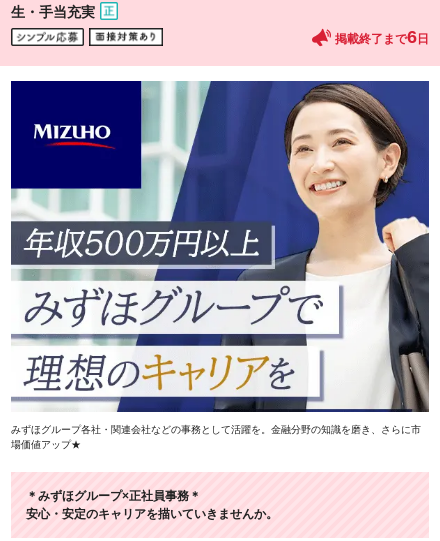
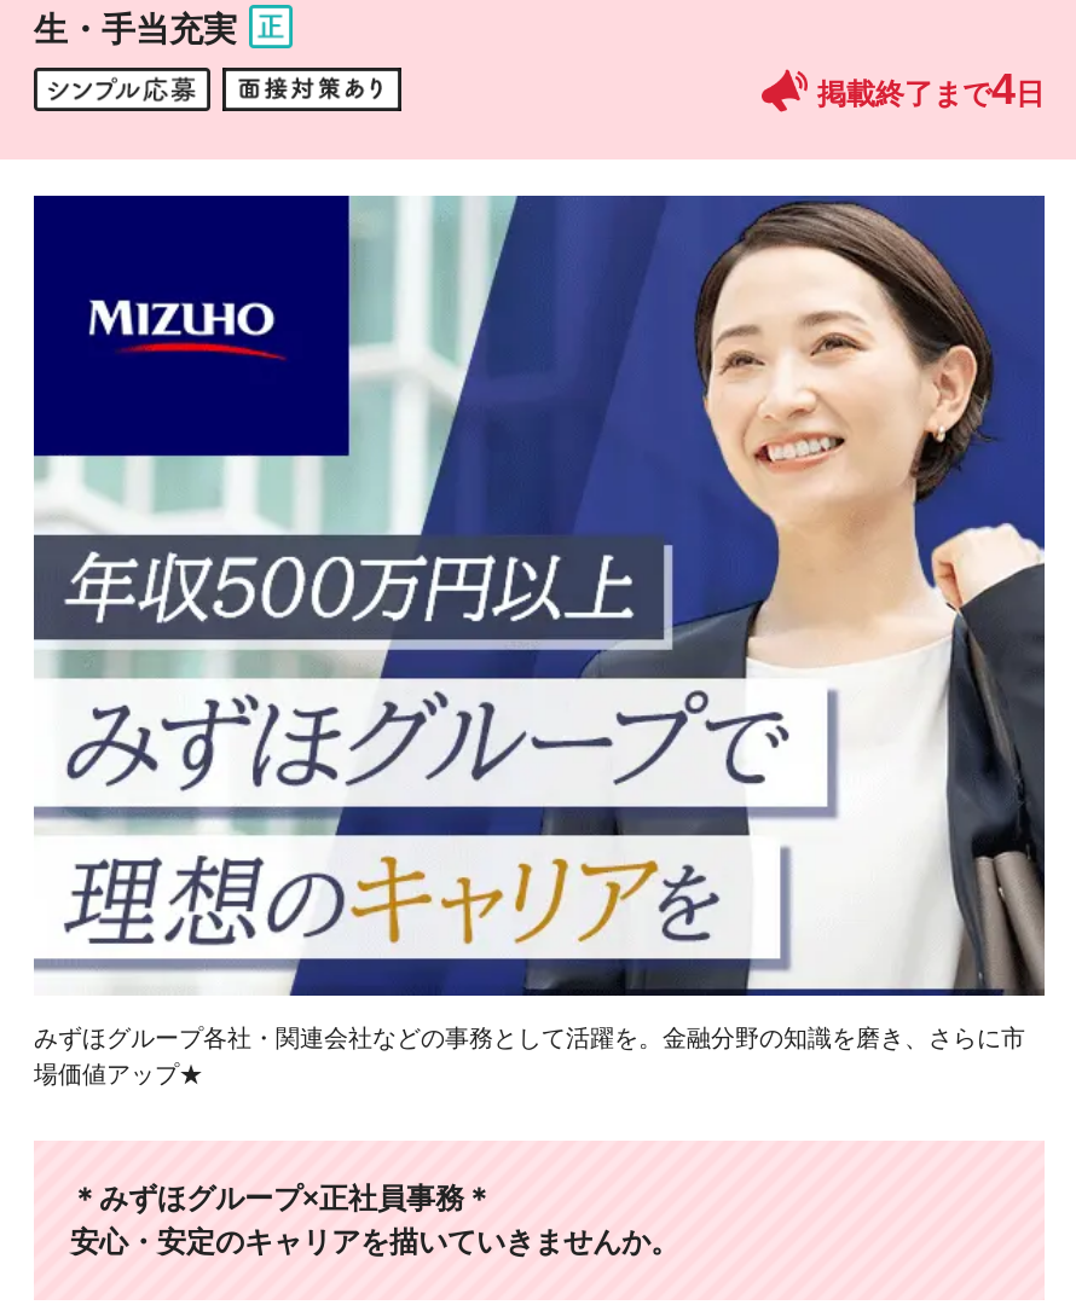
- 掲載終了まで6日
+ 掲載終了まで4日
